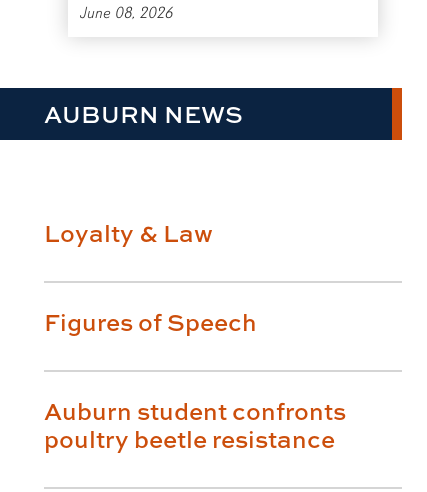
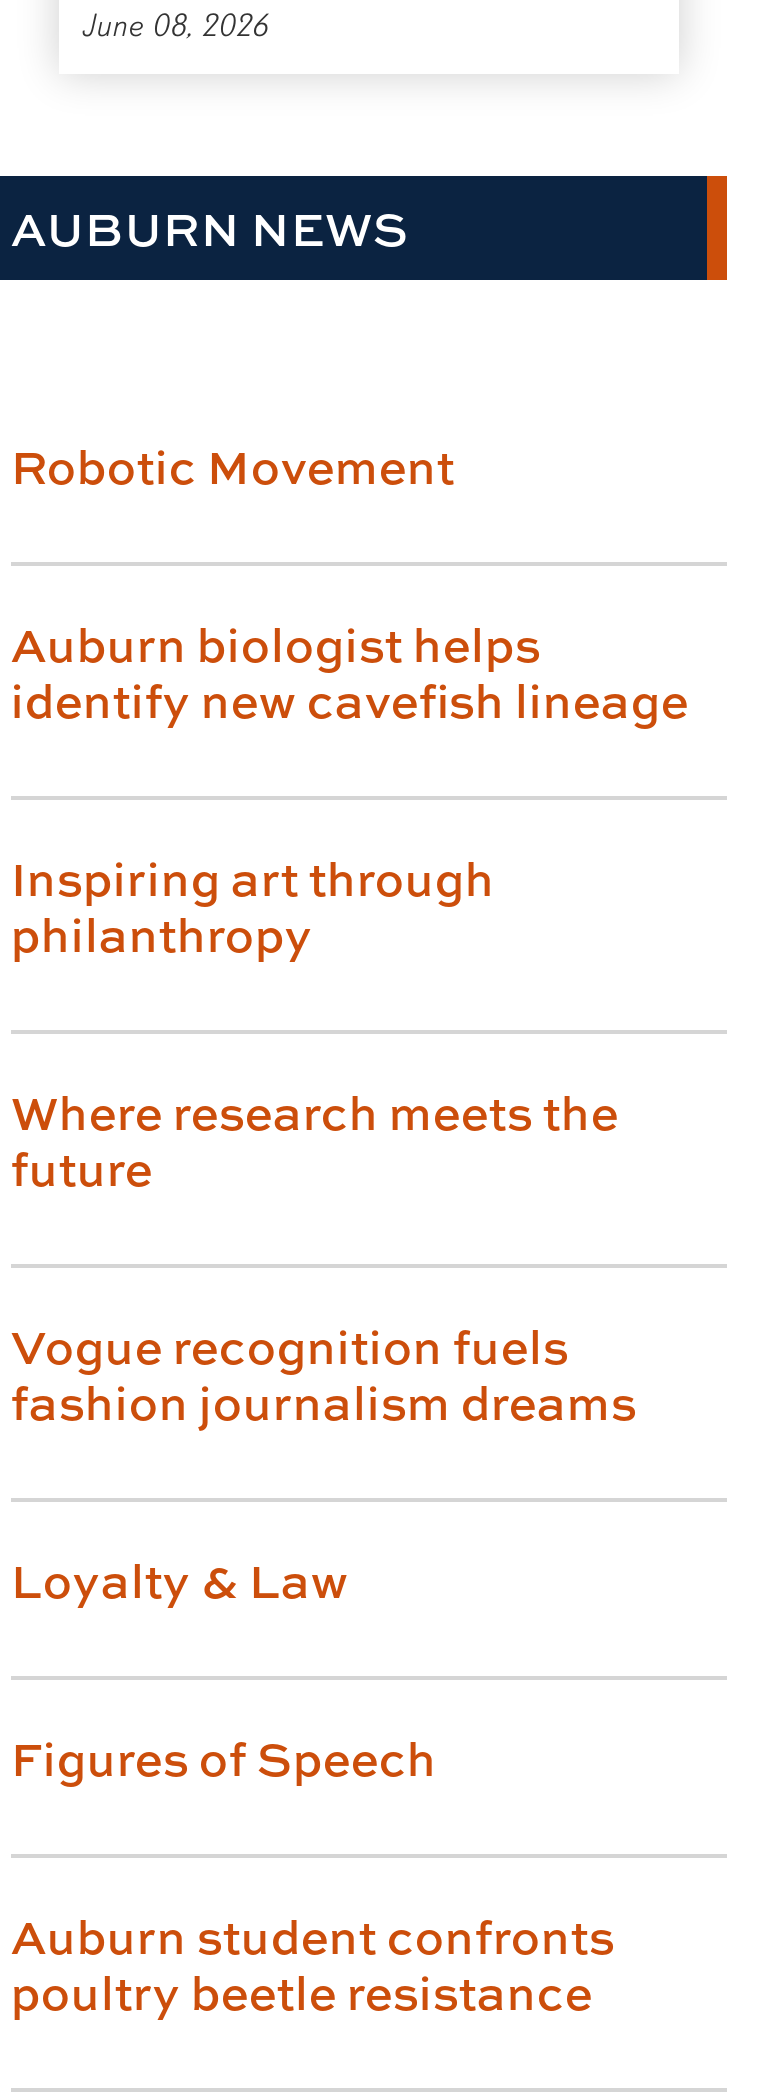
+ Robotic Movement
+ Auburn biologist helps
+ identify new cavefish lineage
+ Inspiring art through
+ philanthropy
+ Where research meets the
+ future
+ Vogue recognition fuels
+ fashion journalism dreams
